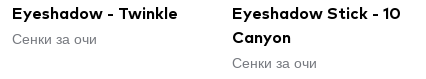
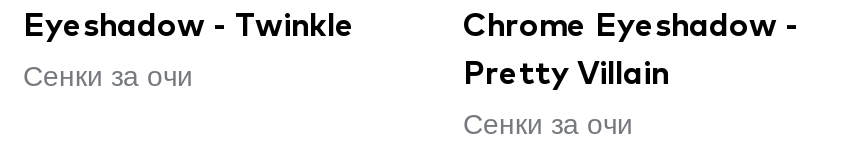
- Eyeshadow Stick - 10
+ Chrome Eyeshadow -

- Canyon
+ Pretty Villain
